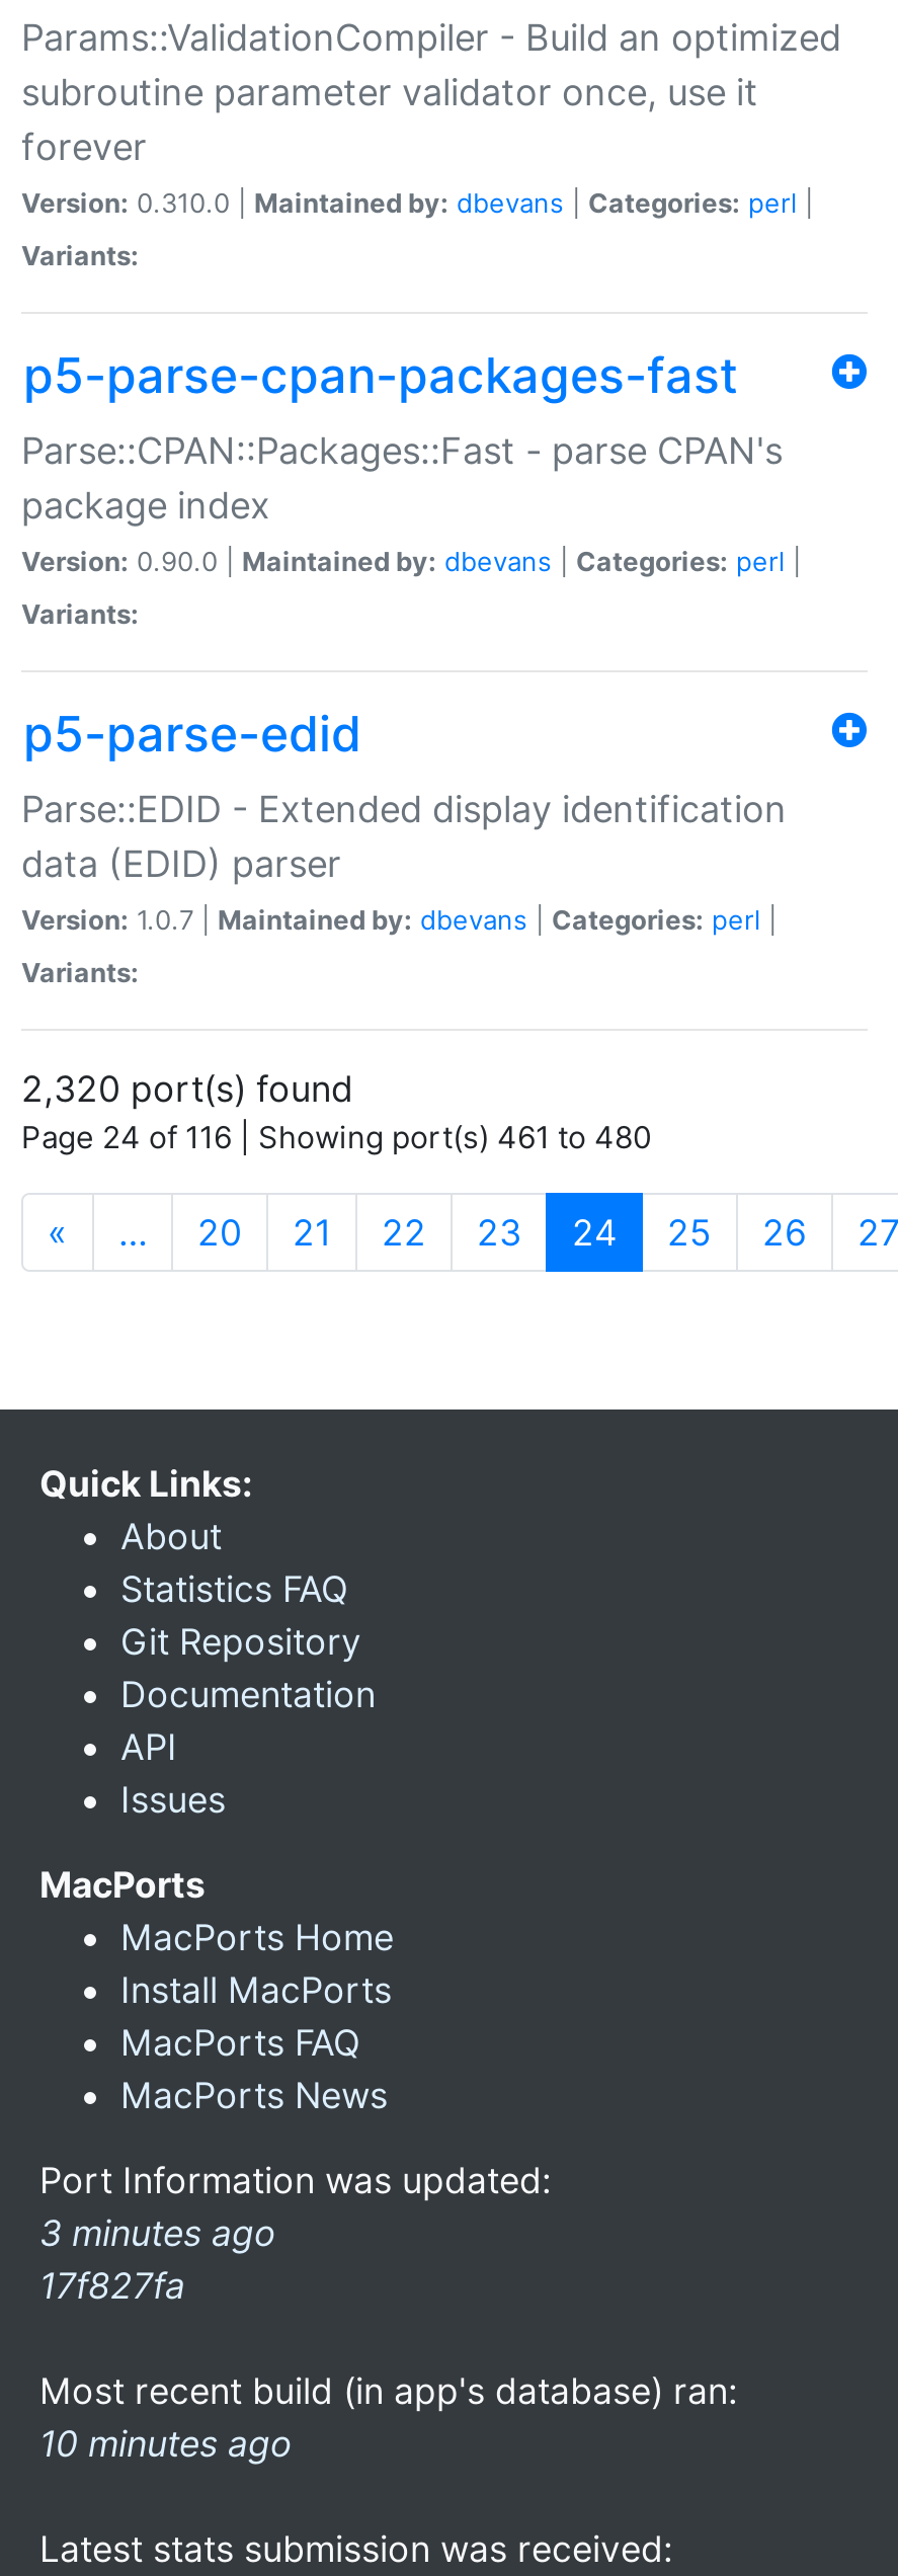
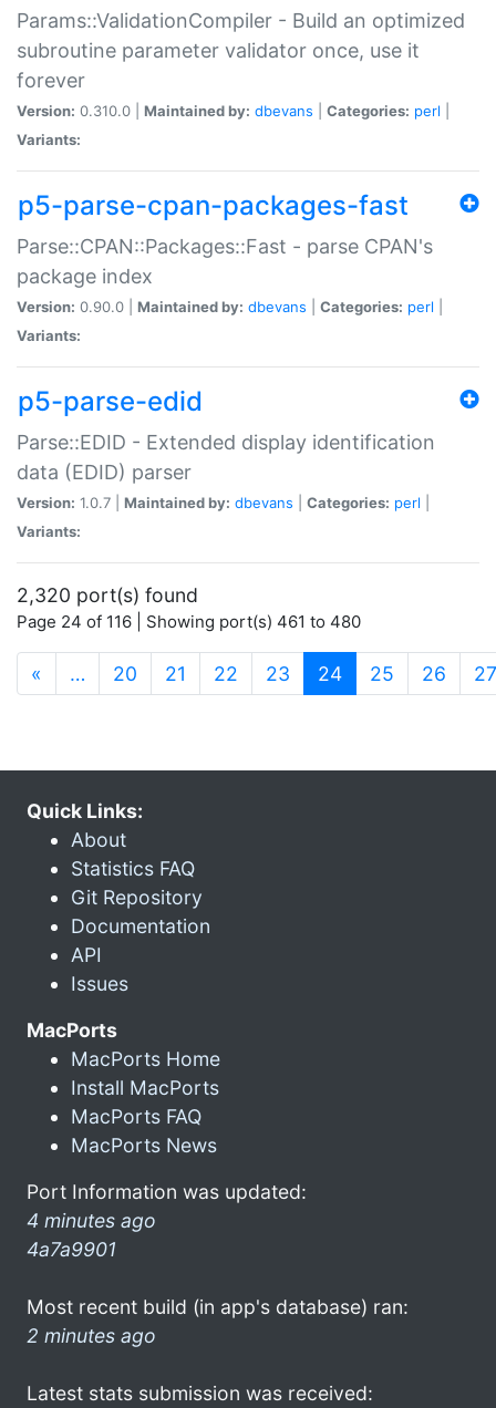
- 3 minutes ago
- 17f827fa
+ 4 minutes ago
+ 4a7a9901

- 10 minutes ago
+ 2 minutes ago
